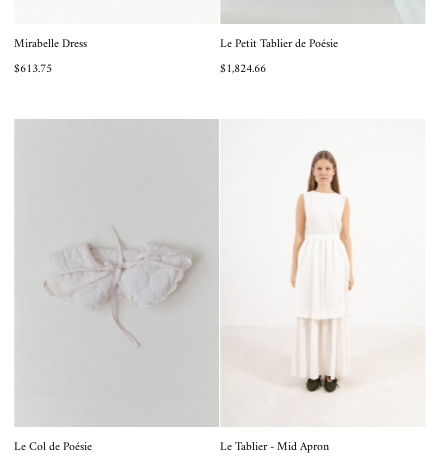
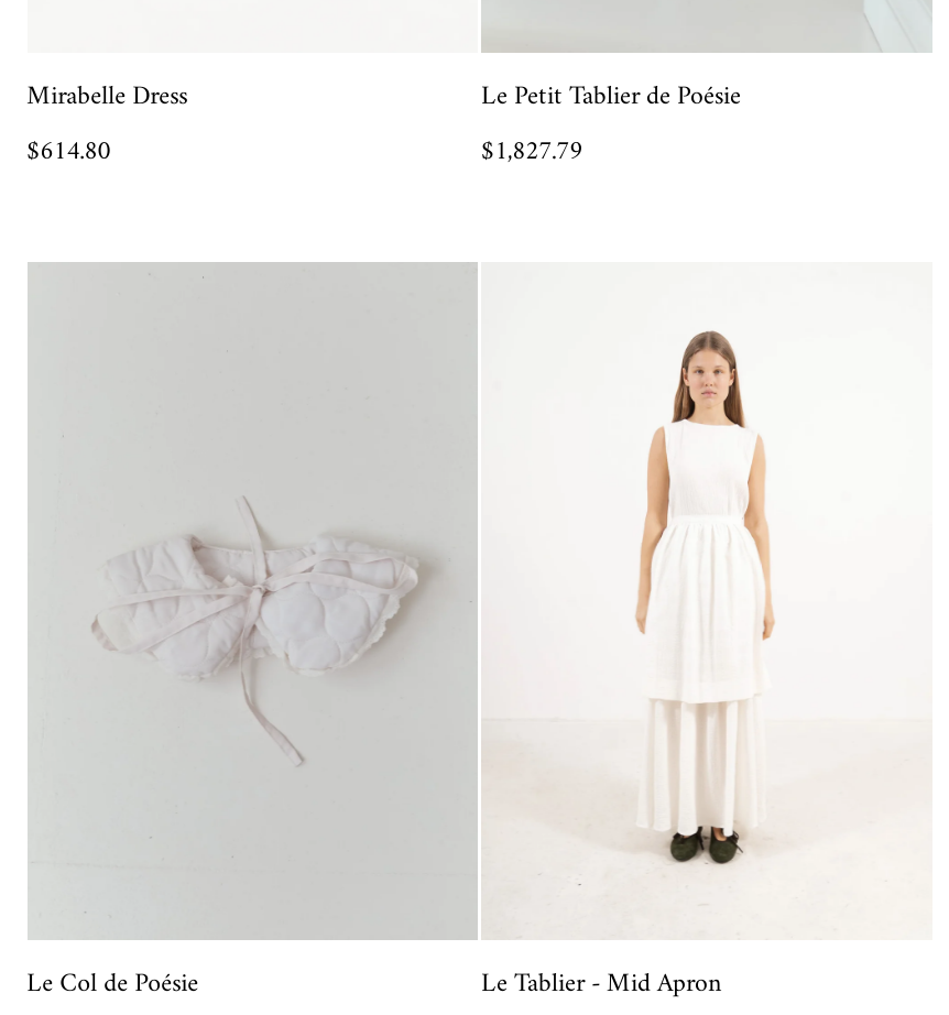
- $613.75
+ $614.80

- $1,824.66
+ $1,827.79
